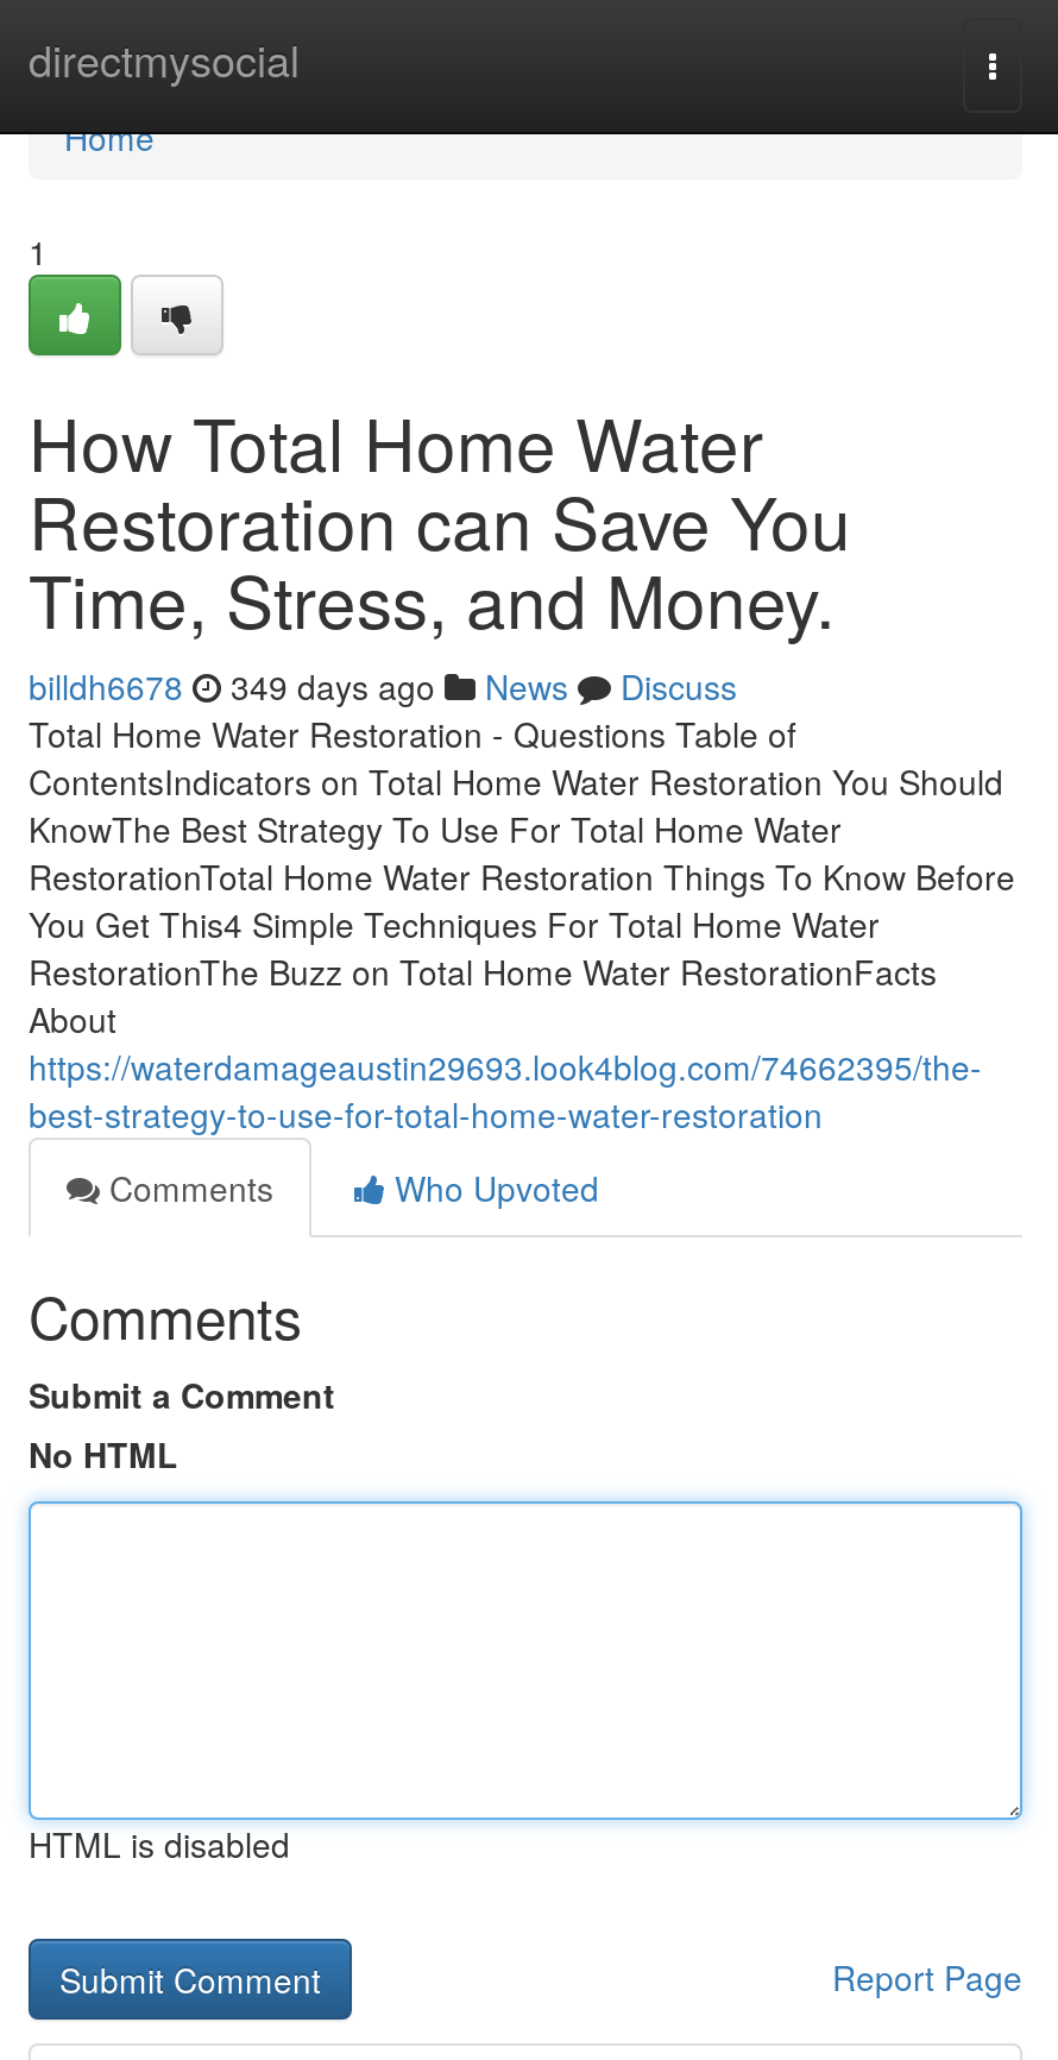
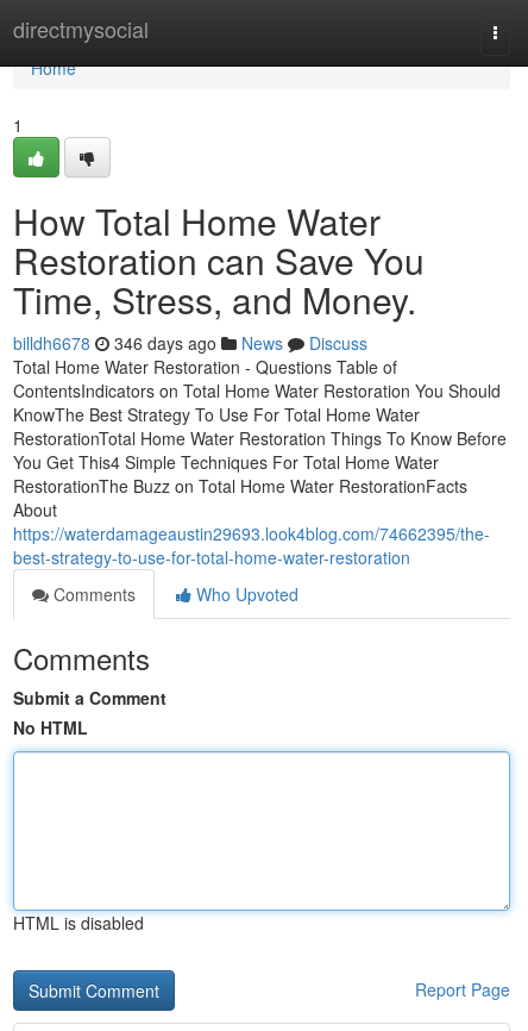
- billdh6678 349 days ago News Discuss
+ billdh6678 346 days ago News Discuss
